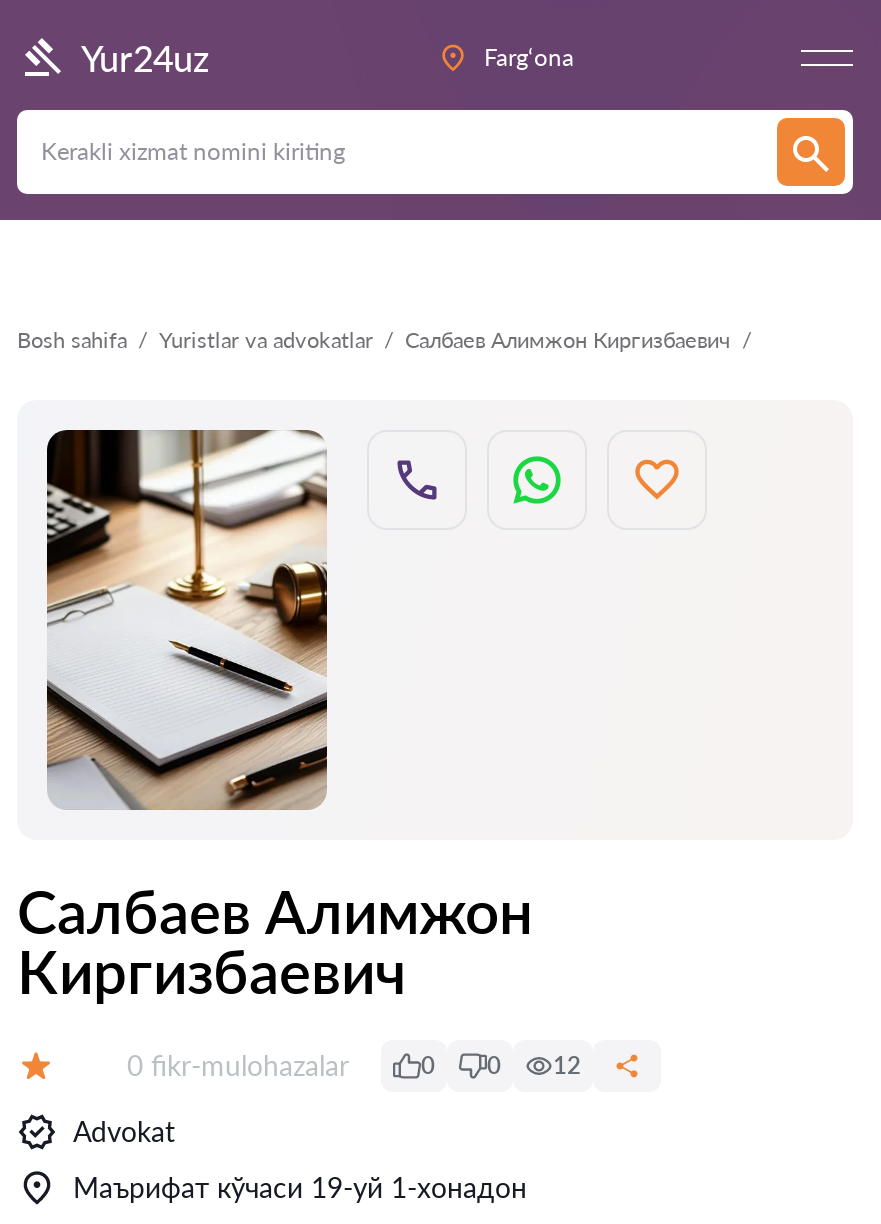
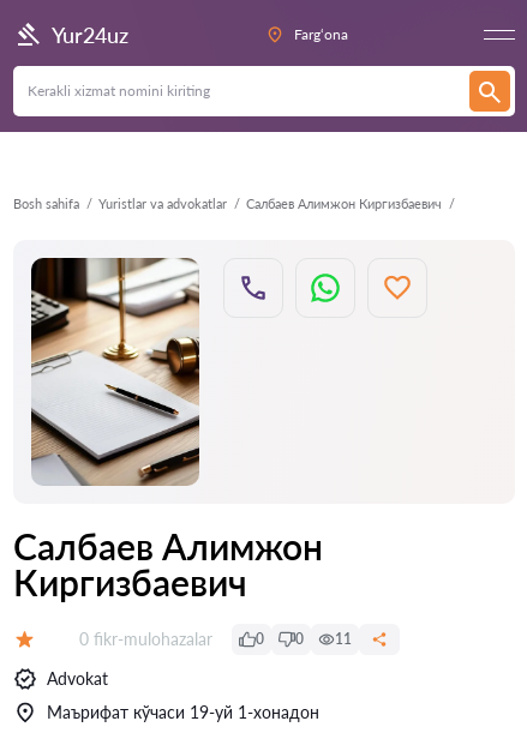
- 12
+ 11
